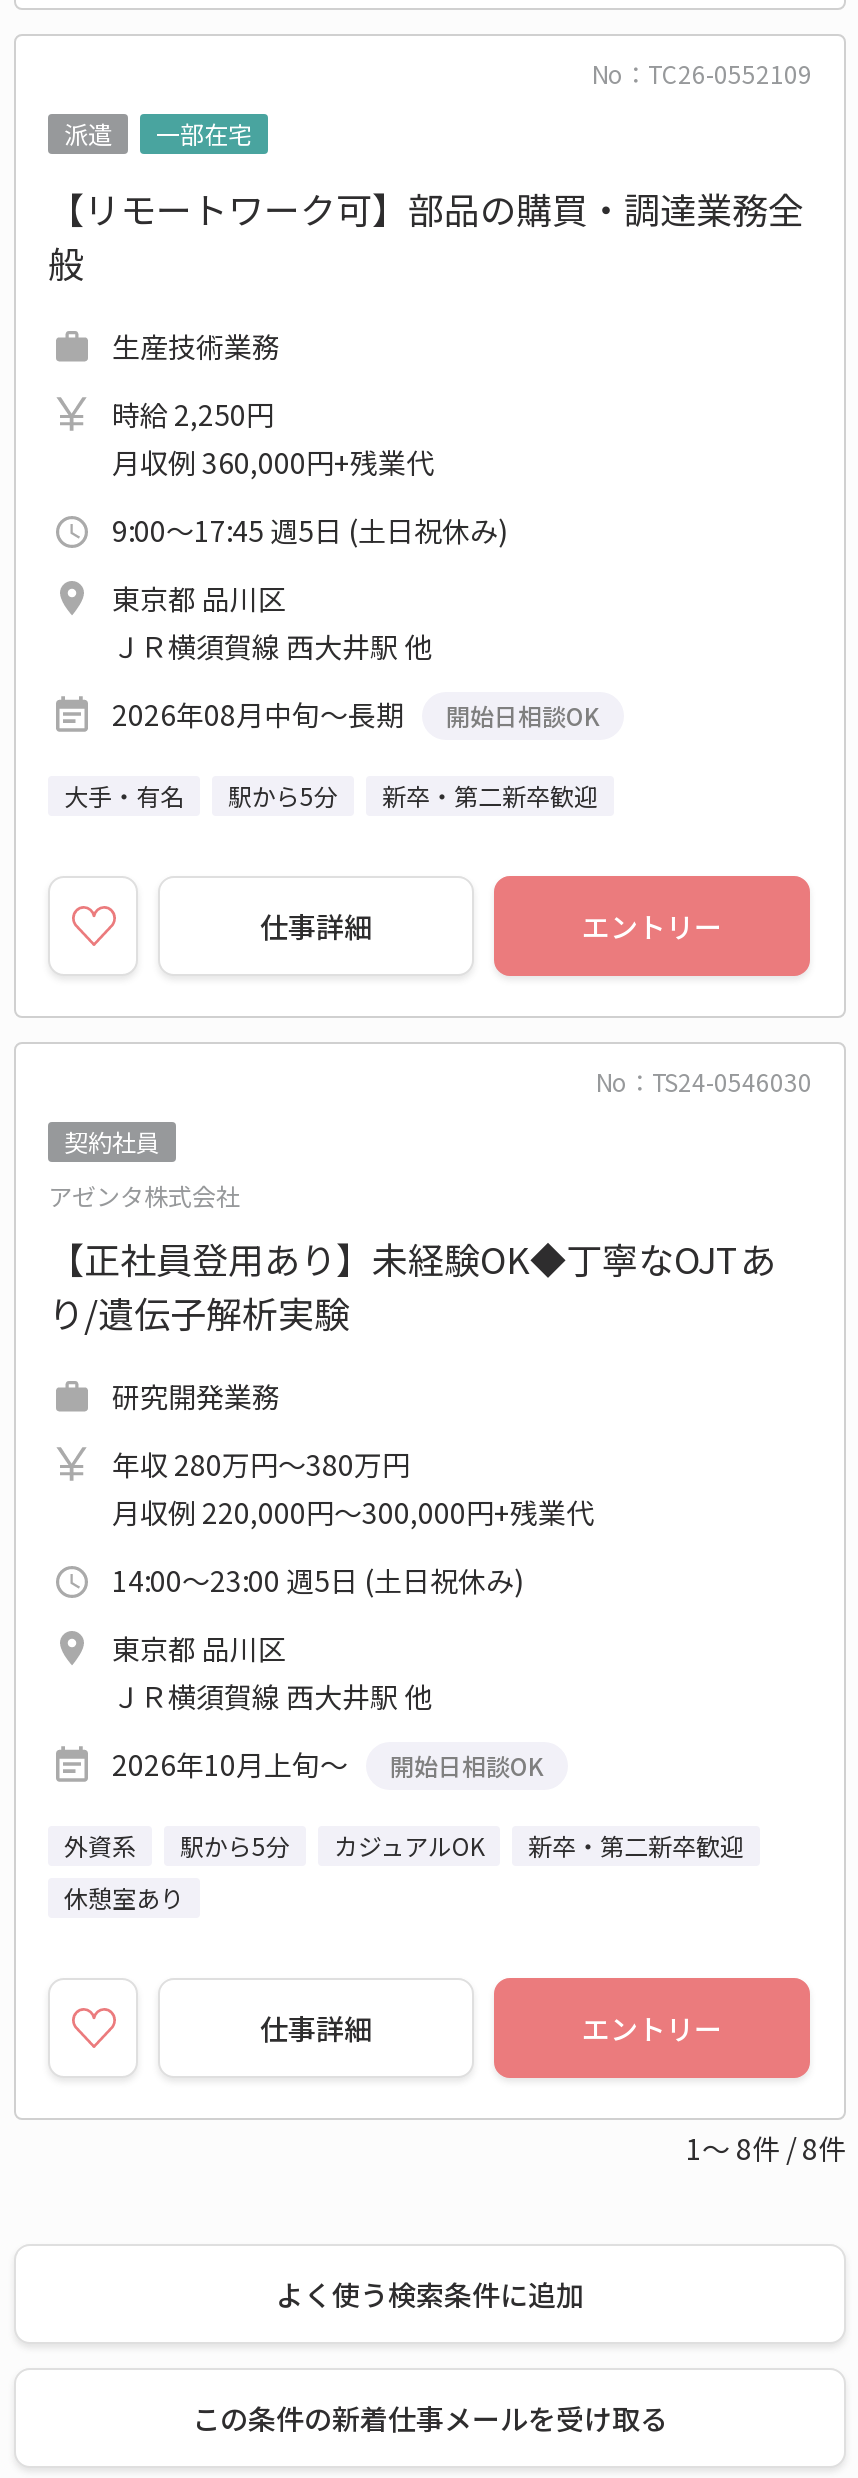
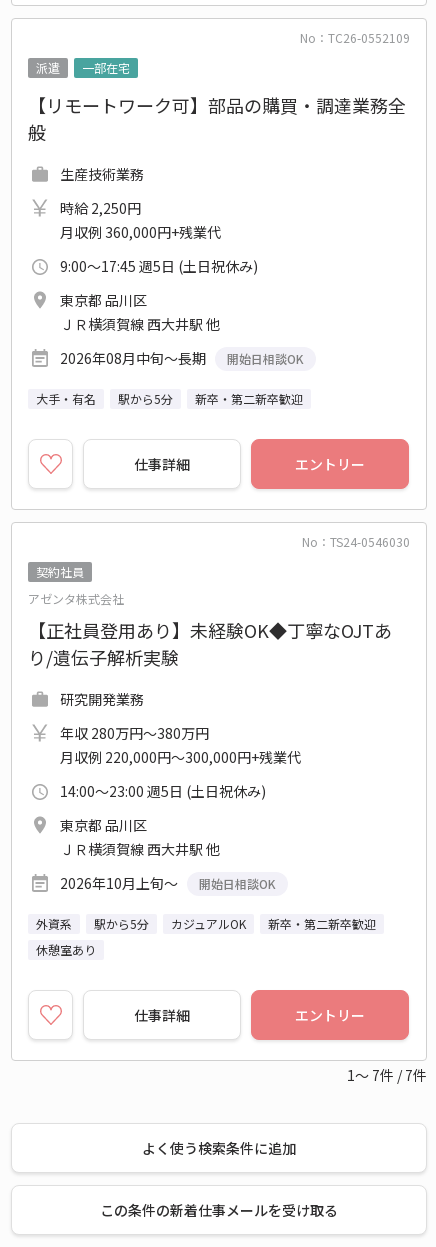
- 1～ 8件/ 8件
+ 1～ 7件/ 7件
